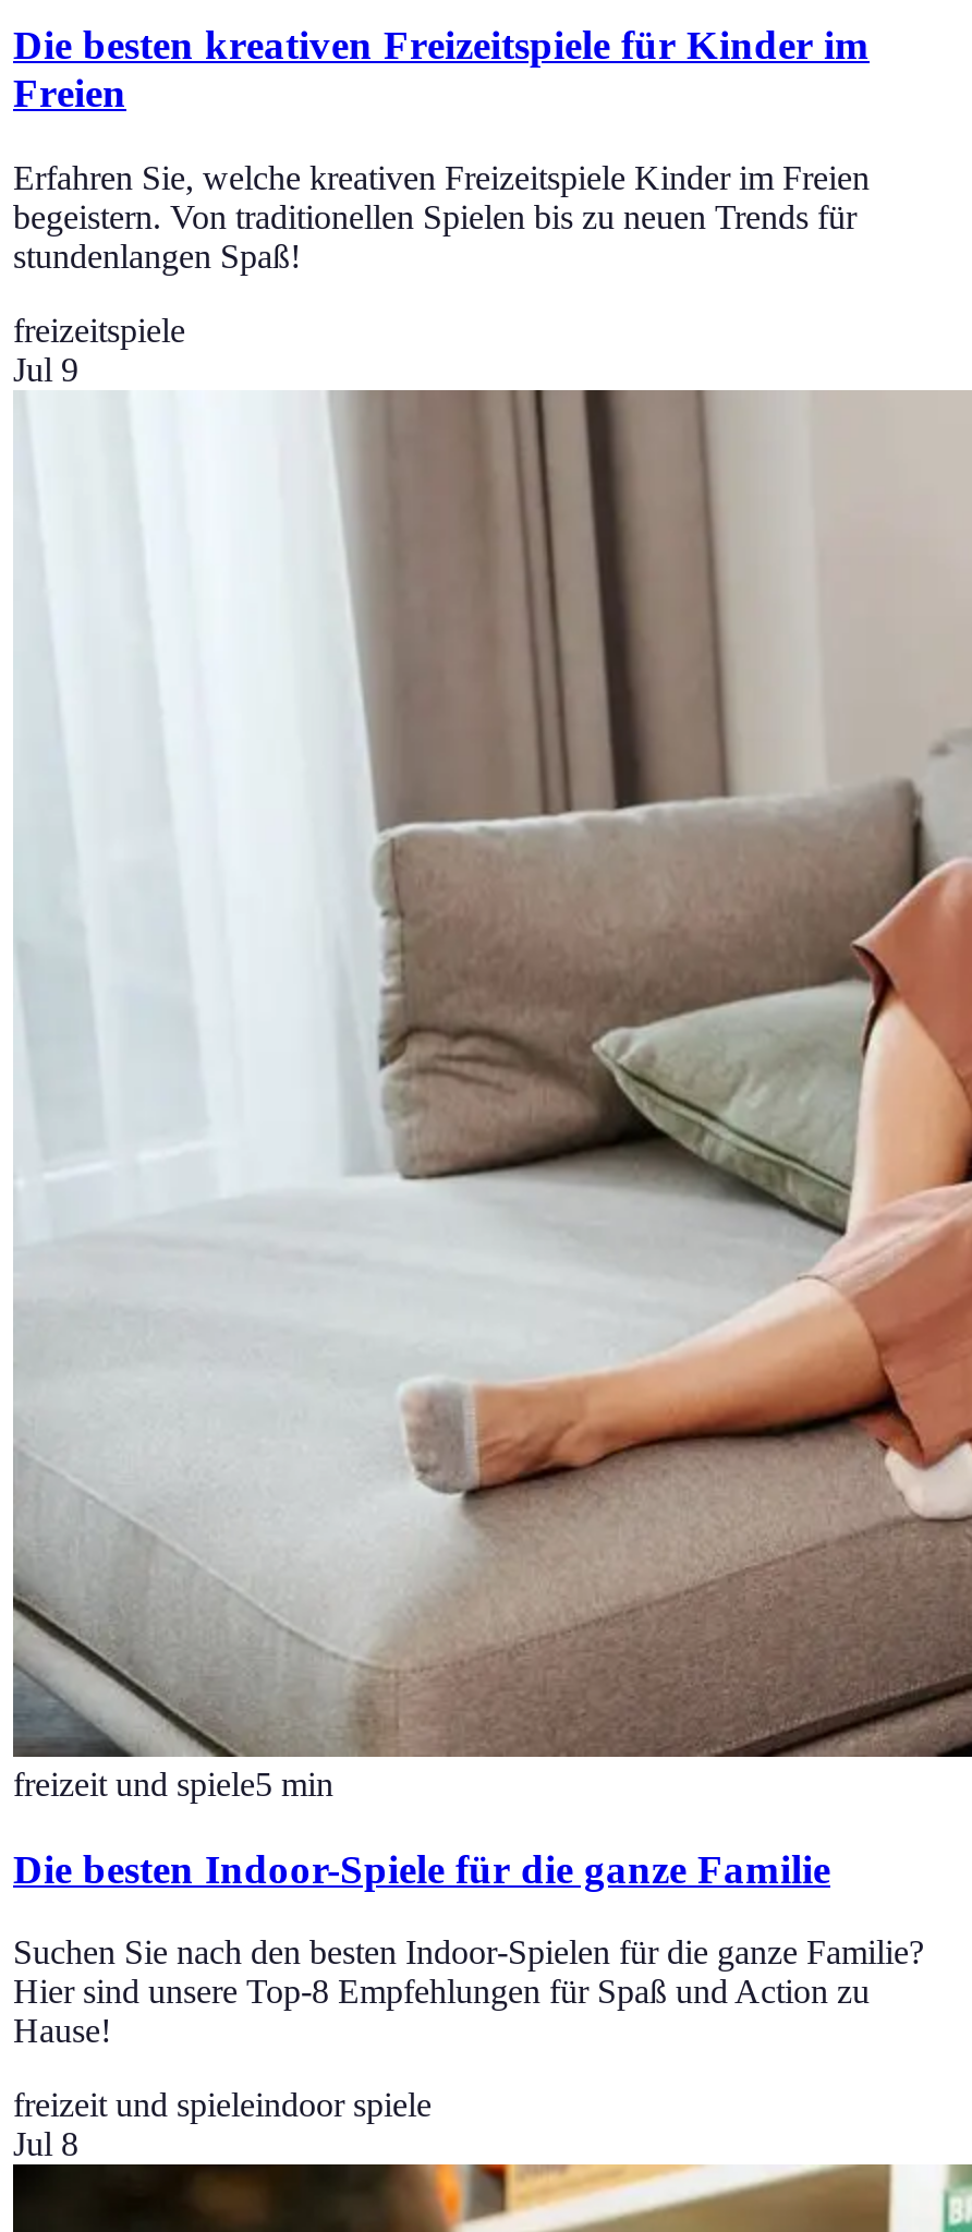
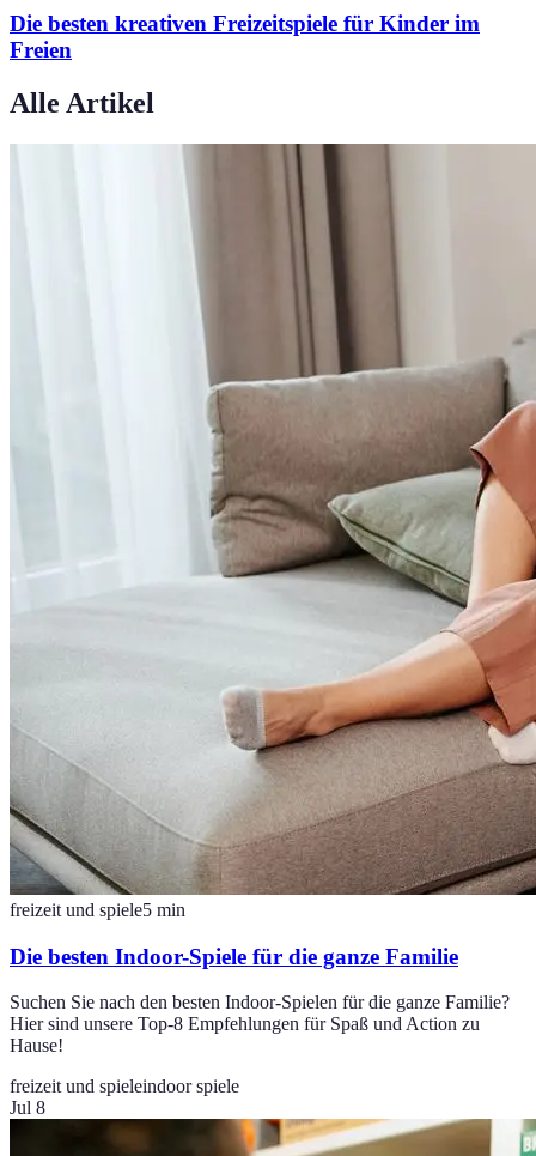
- Erfahren Sie, welche kreativen Freizeitspiele Kinder im Freien
- begeistern. Von traditionellen Spielen bis zu neuen Trends für
- stundenlangen Spaß!
- freizeitspiele
- Jul 9
+ Alle Artikel
